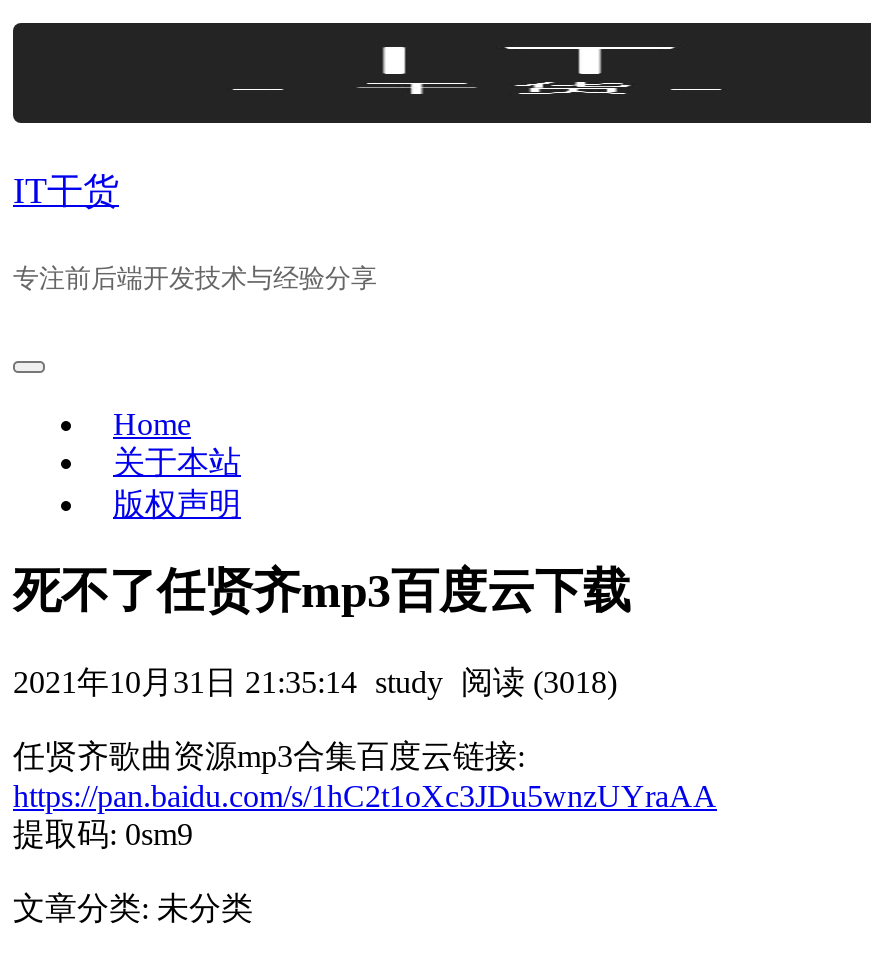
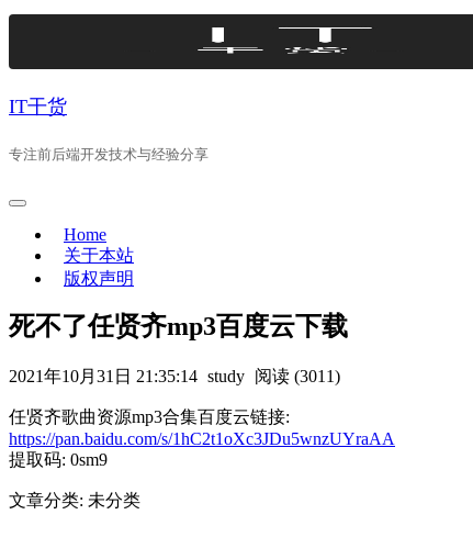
- 2021年10月31日 21:35:14 study 阅读 (3018)
+ 2021年10月31日 21:35:14 study 阅读 (3011)
